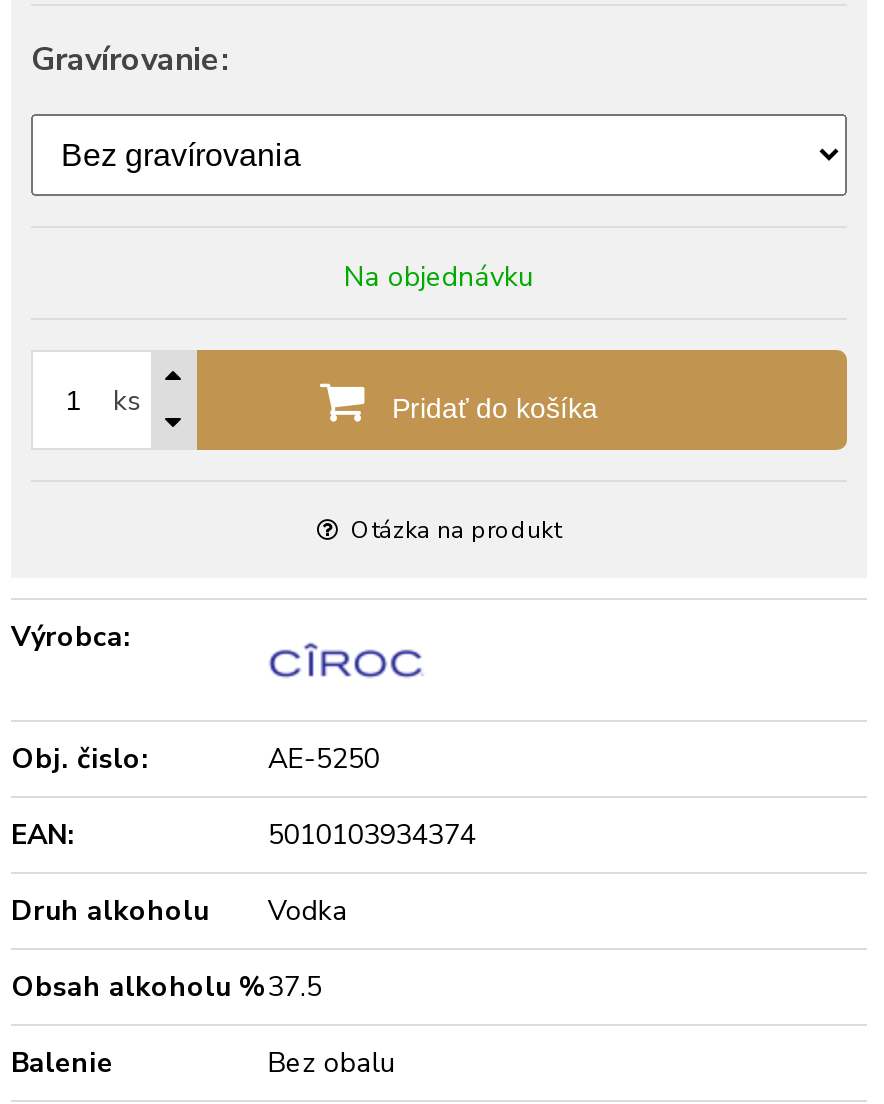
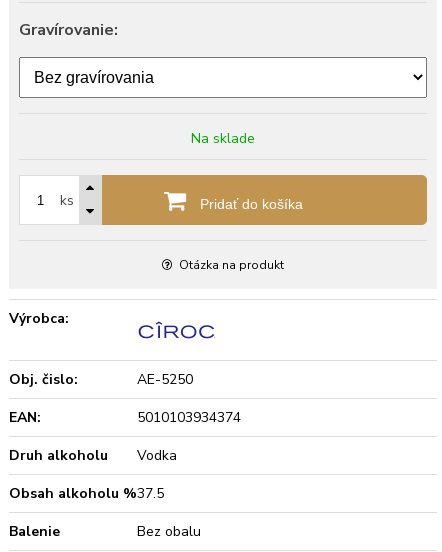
- Na objednávku
+ Na sklade
